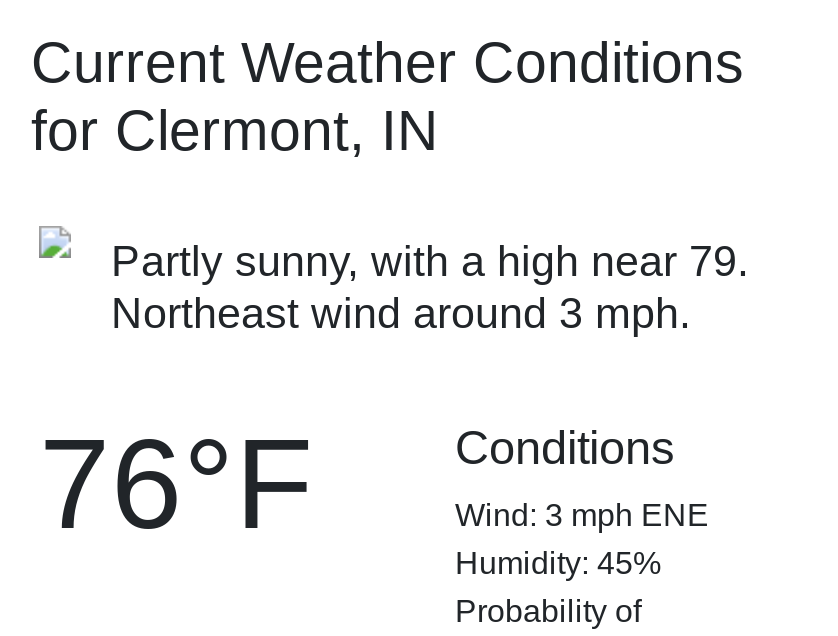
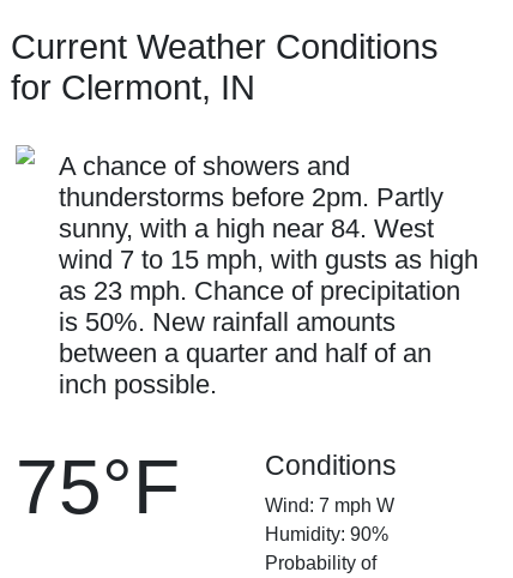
- Partly sunny, with a high near 79.
- Northeast wind around 3 mph.
+ A chance of showers and
+ thunderstorms before 2pm. Partly
+ sunny, with a high near 84. West
+ wind 7 to 15 mph, with gusts as high
+ as 23 mph. Chance of precipitation
+ is 50%. New rainfall amounts
+ between a quarter and half of an
+ inch possible.

- 76°F
+ 75°F

- Wind: 3 mph ENE
+ Wind: 7 mph W

- Humidity: 45%
+ Humidity: 90%
